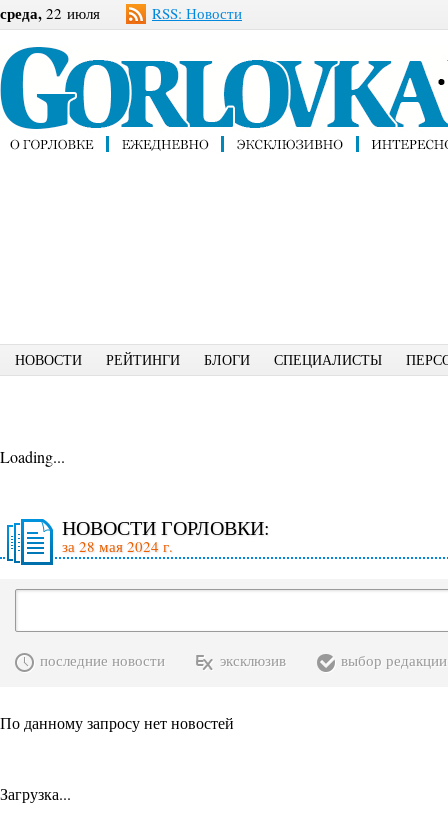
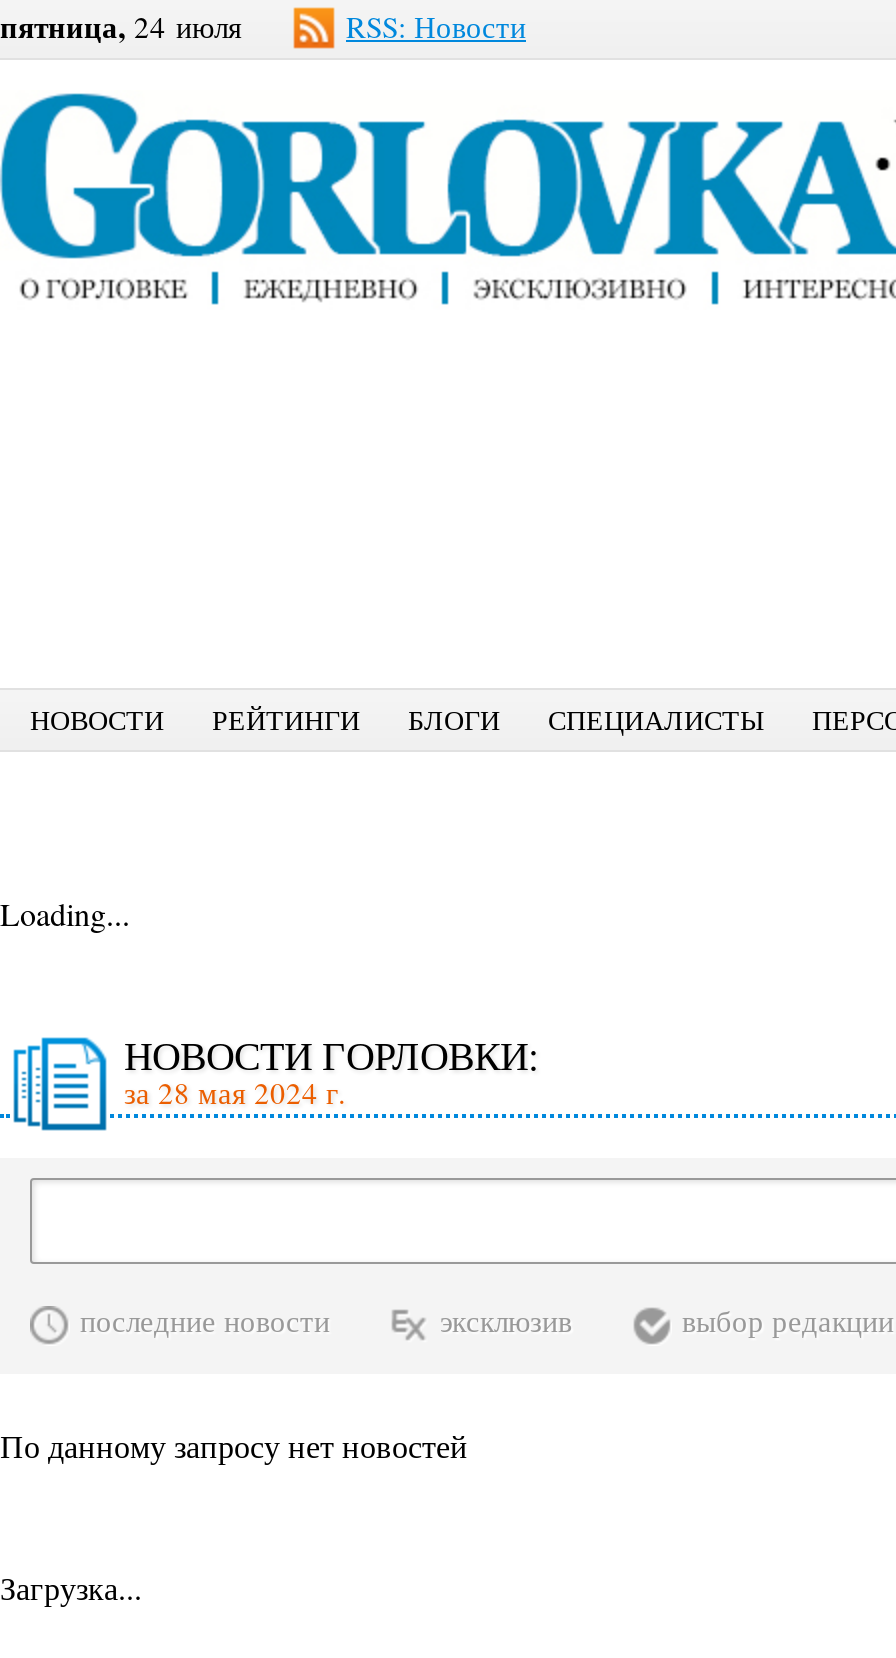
- среда, 22 июля
+ пятница, 24 июля
